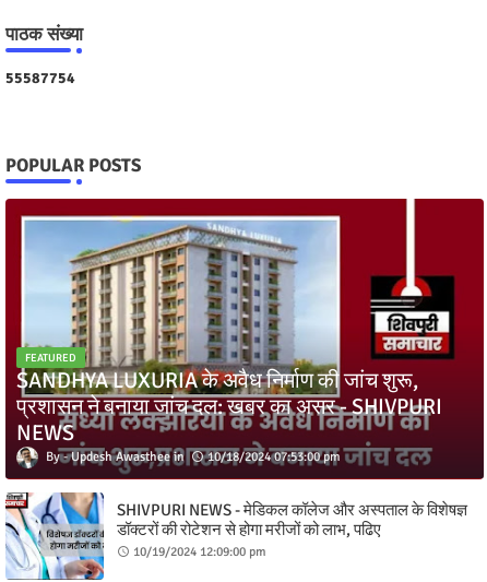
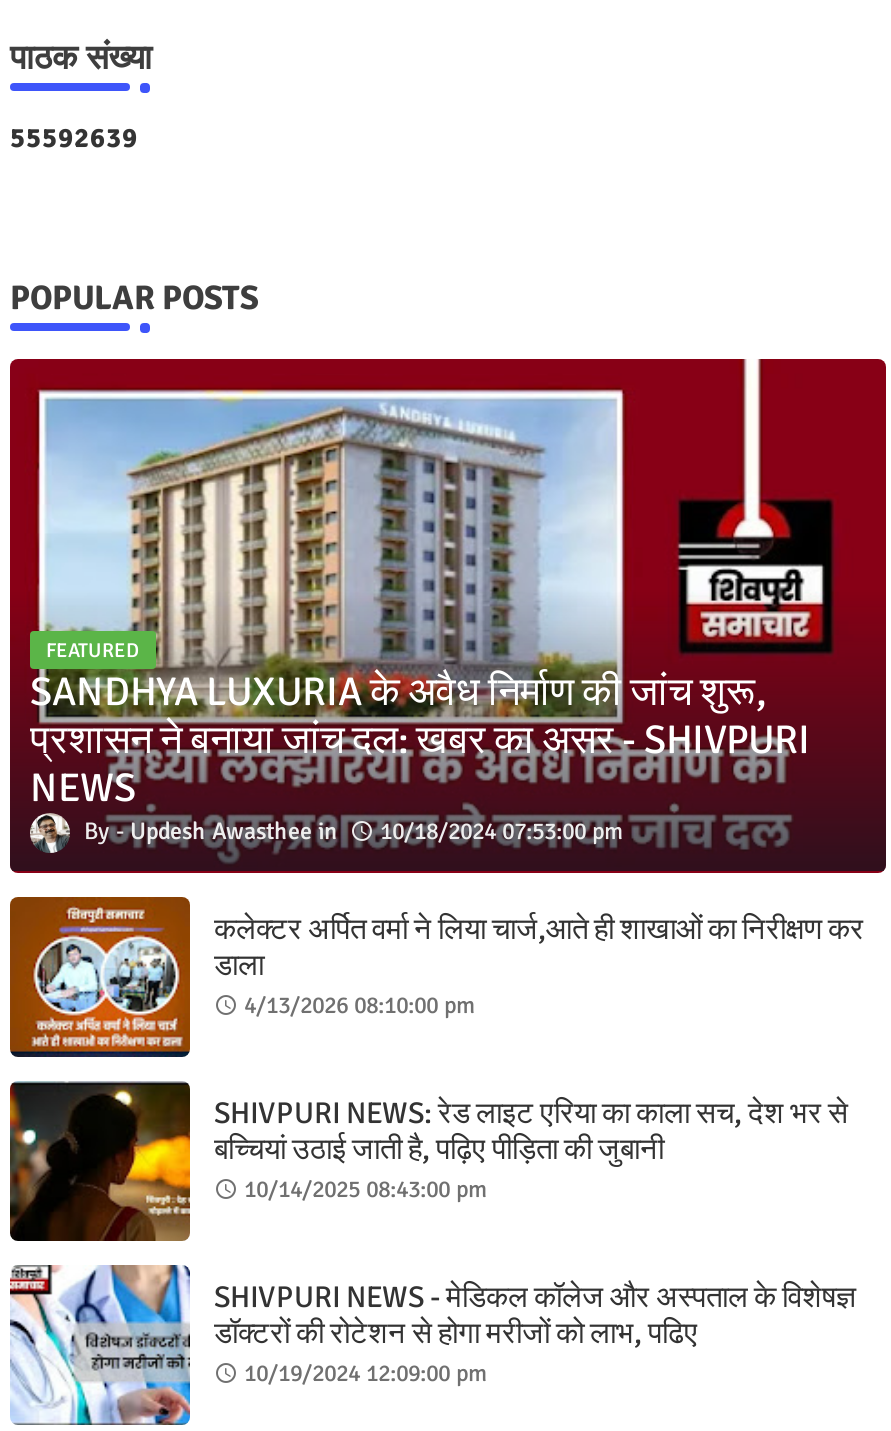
- 55587754
+ 55592639

+ [image]
+ कलेक्टर अर्पित वर्मा ने लिया चार्ज,आते ही शाखाओं का निरीक्षण कर
+ डाला
+ 4/13/2026 08:10:00 pm
+ SHIVPURI NEWS: रेड लाइट एरिया का काला सच, देश भर से
+ बच्चियां उठाई जाती है, पढ़िए पीड़िता की जुबानी
+ 10/14/2025 08:43:00 pm

+ [image]
